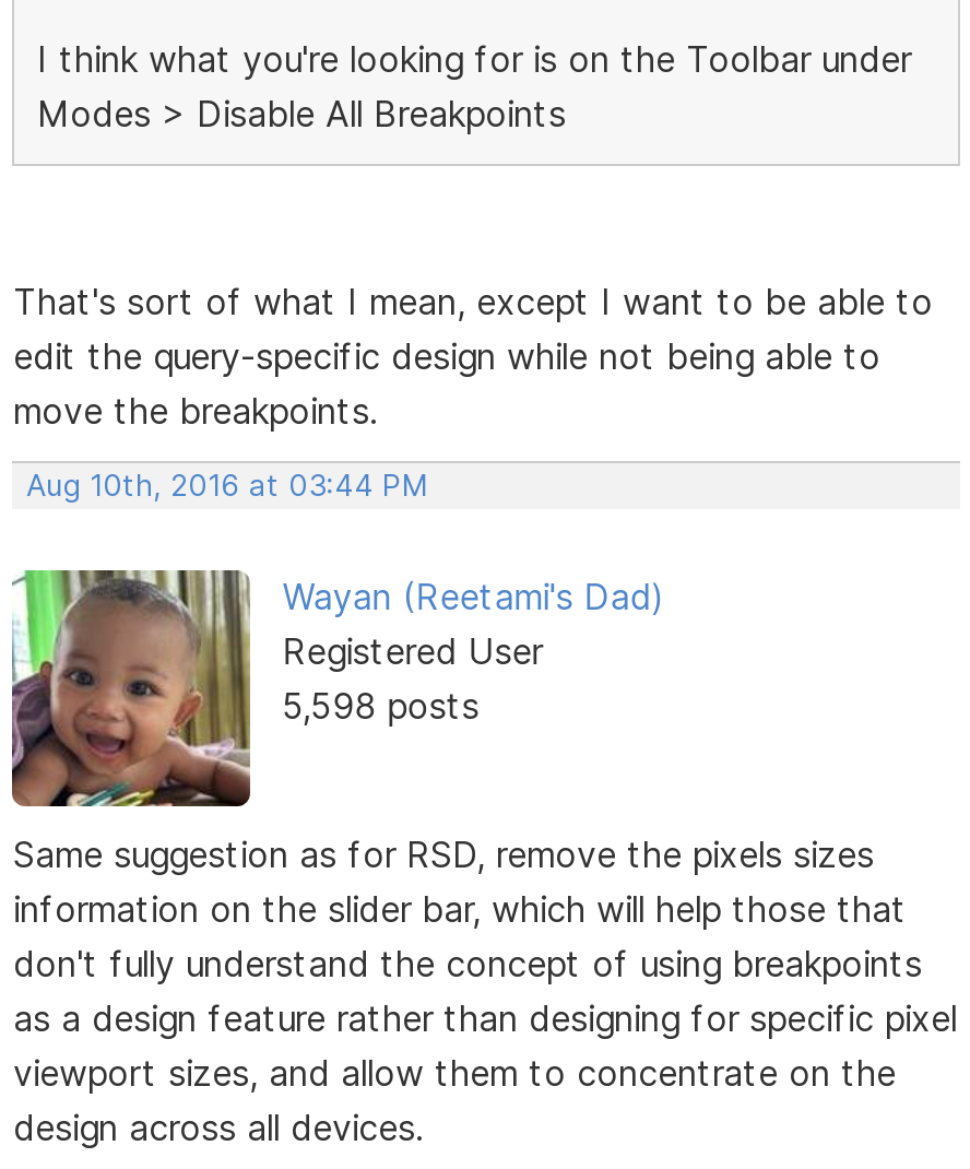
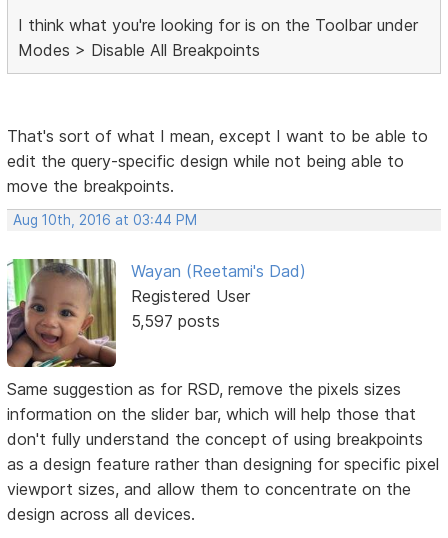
- 5,598 posts
+ 5,597 posts
